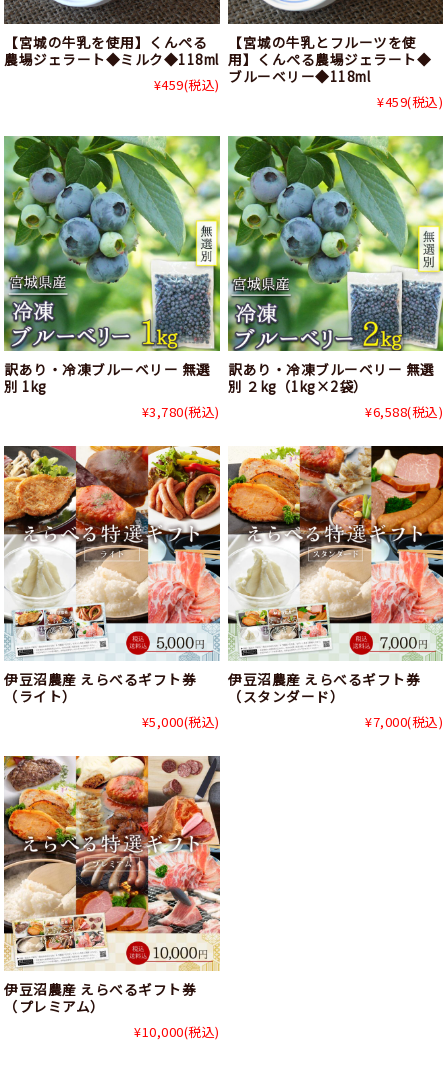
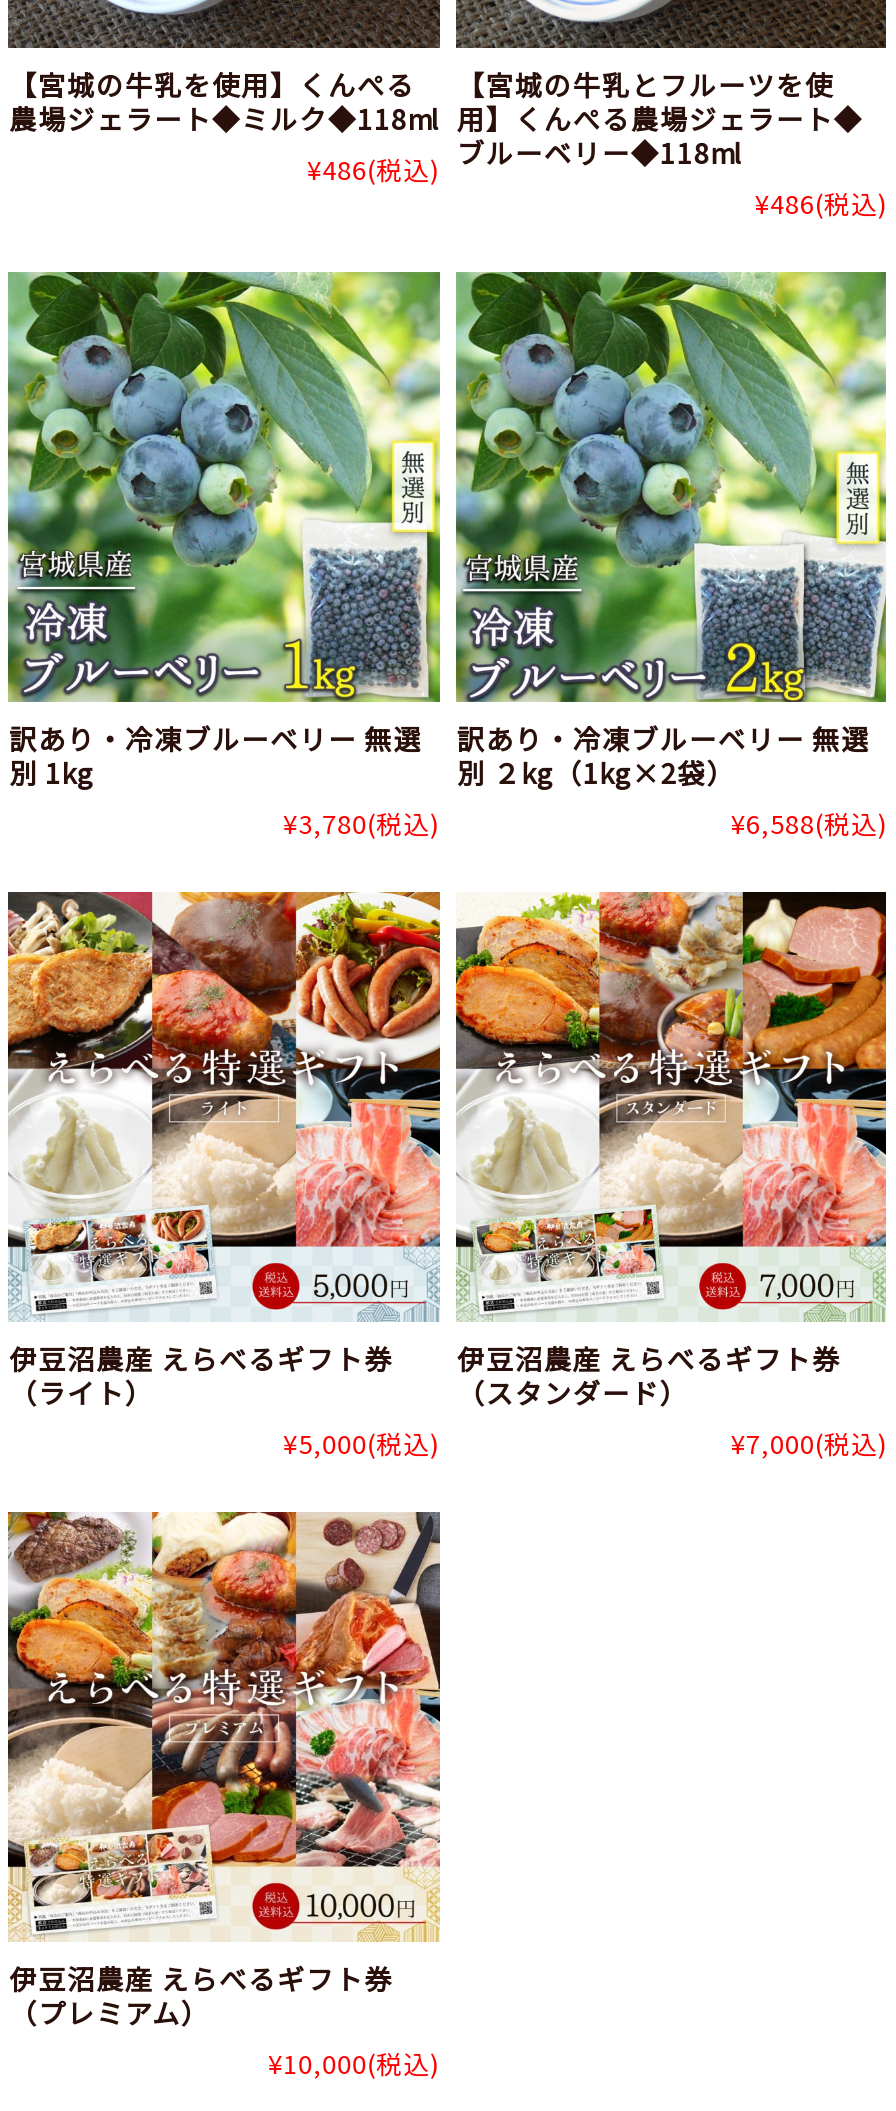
- ¥459(税込)
+ ¥486(税込)

- ¥459(税込)
+ ¥486(税込)
